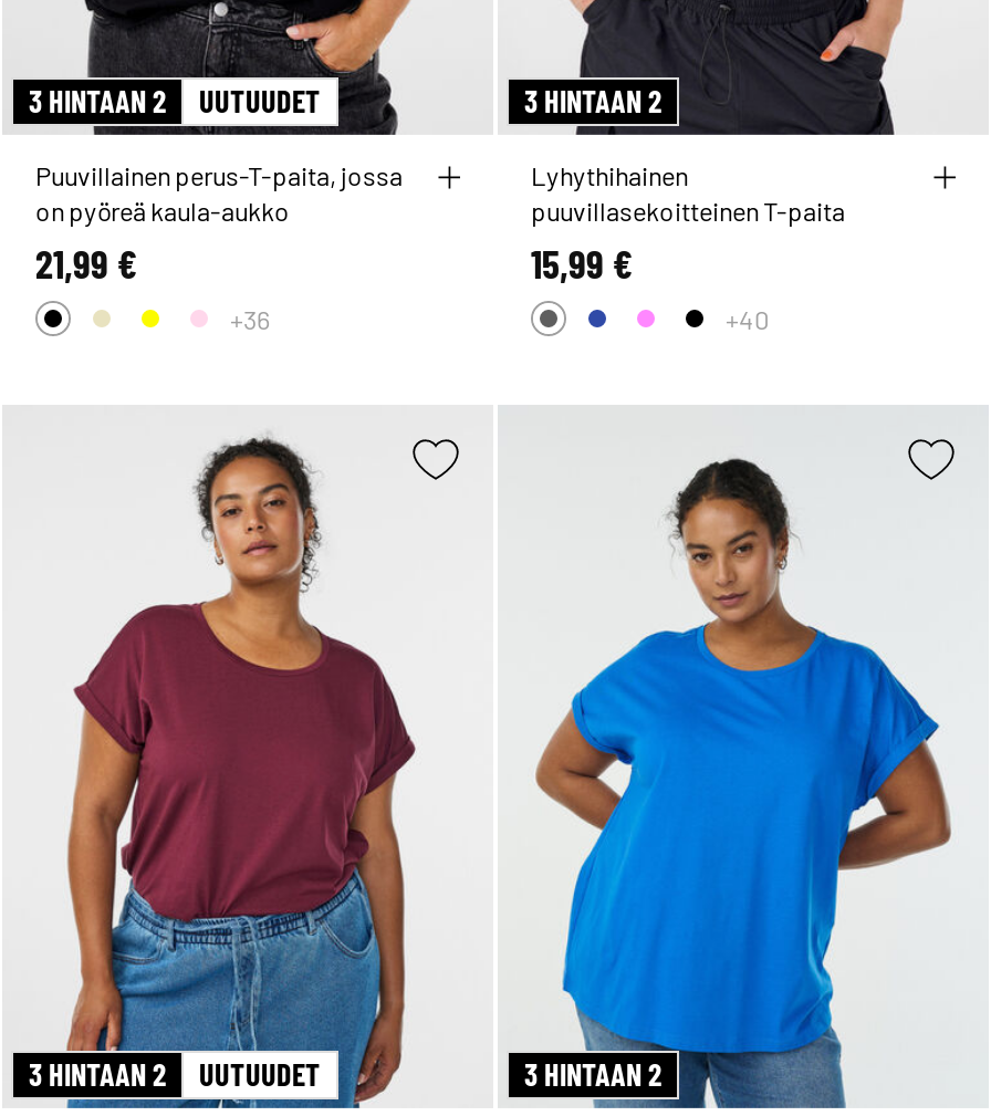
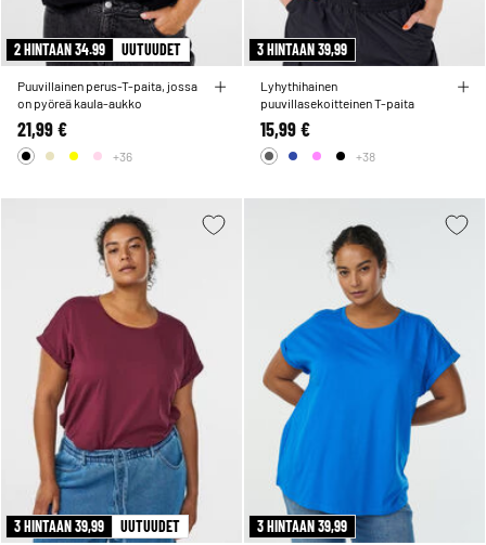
- 3 HINTAAN 2 UUTUUDET
+ 2 HINTAAN 34.99 UUTUUDET

- 3 HINTAAN 2
+ 3 HINTAAN 39,99

- +40
+ +38

- 3 HINTAAN 2 UUTUUDET
+ 3 HINTAAN 39,99 UUTUUDET

- 3 HINTAAN 2
+ 3 HINTAAN 39,99
